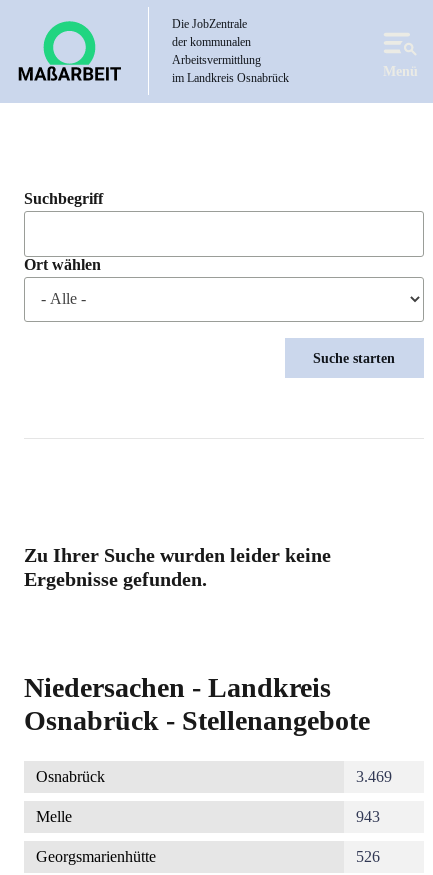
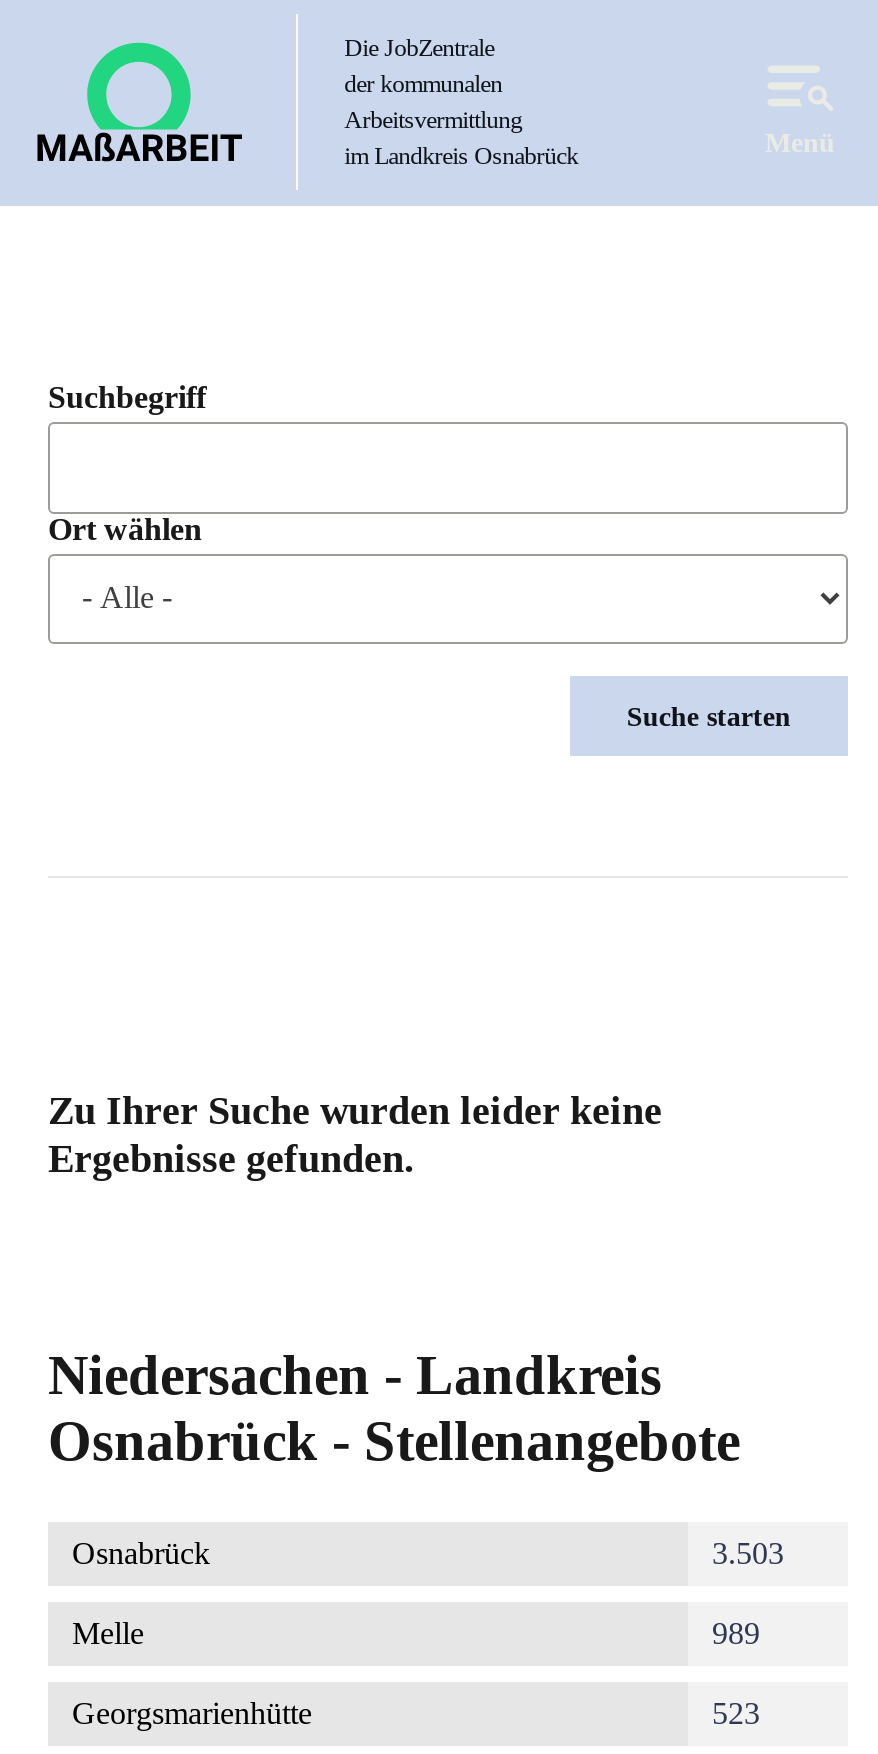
- 3.469
+ 3.503

- 943
+ 989

- 526
+ 523
